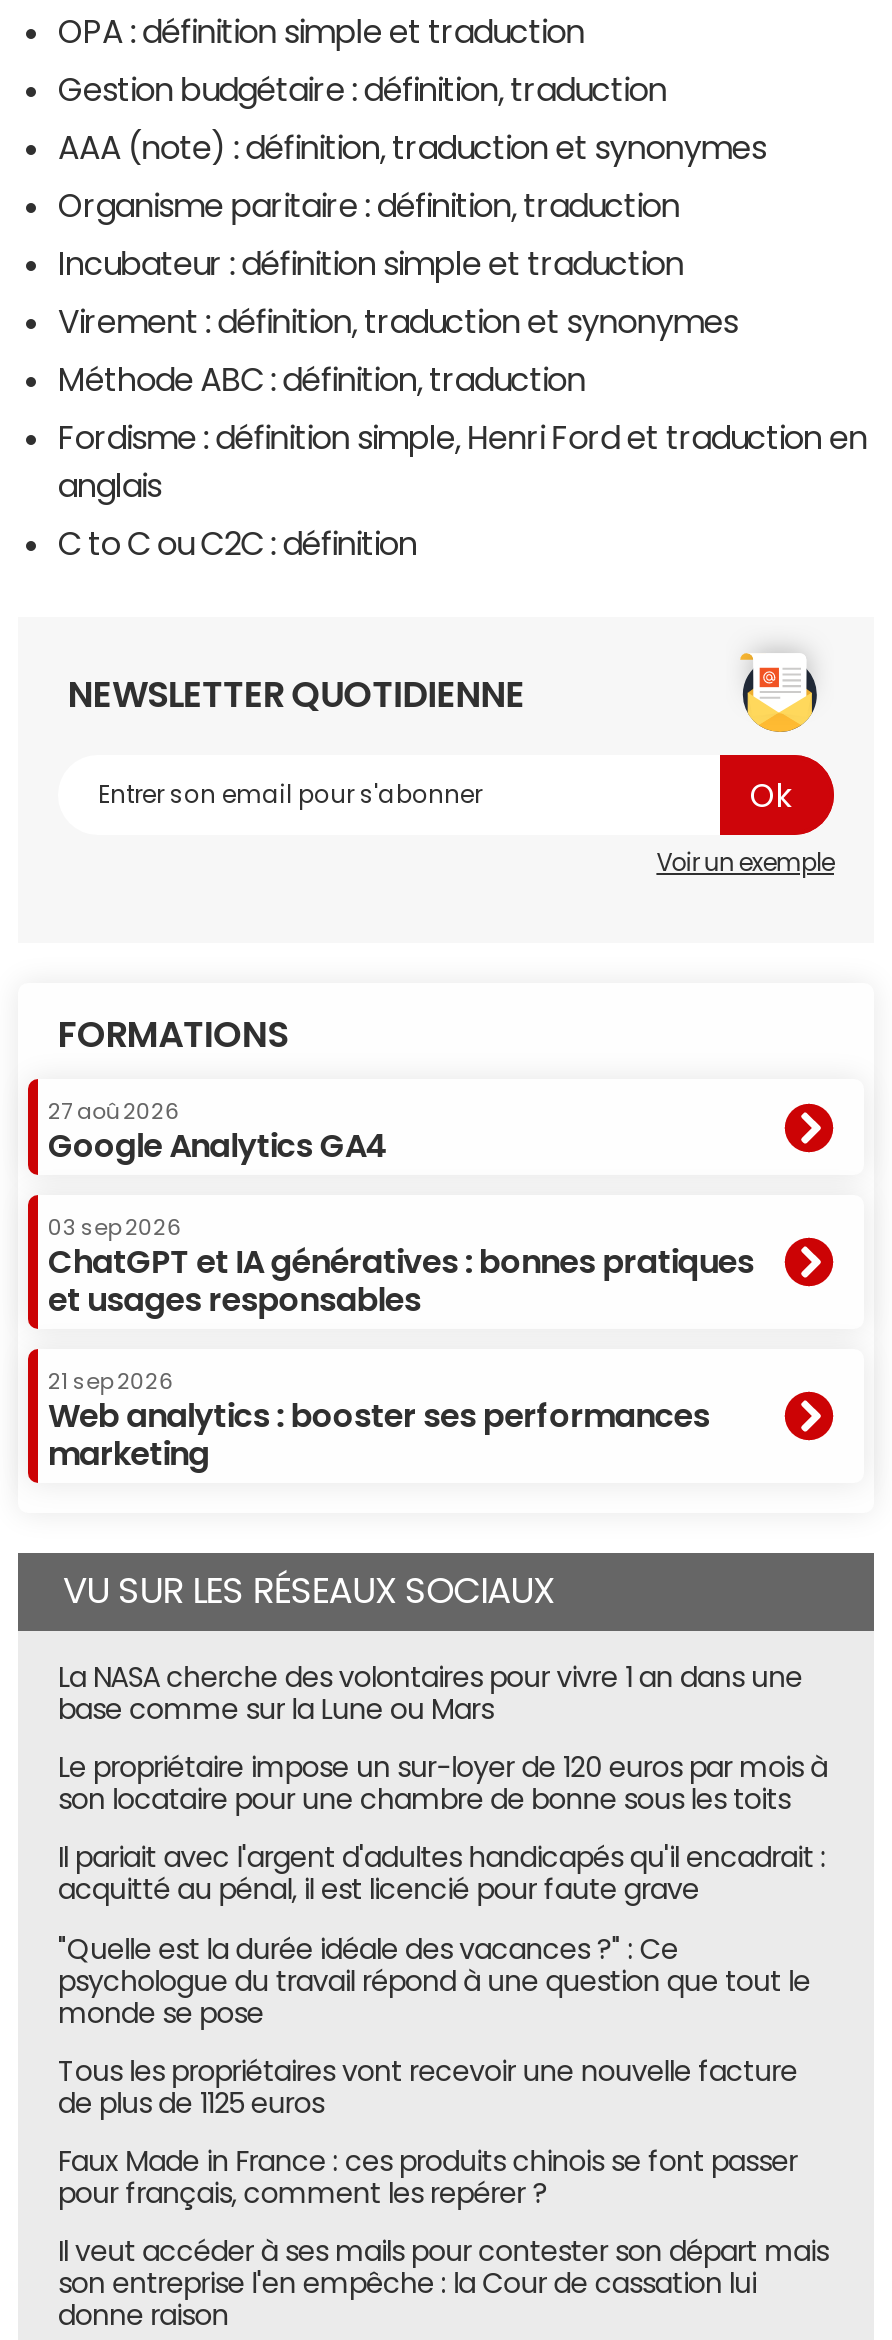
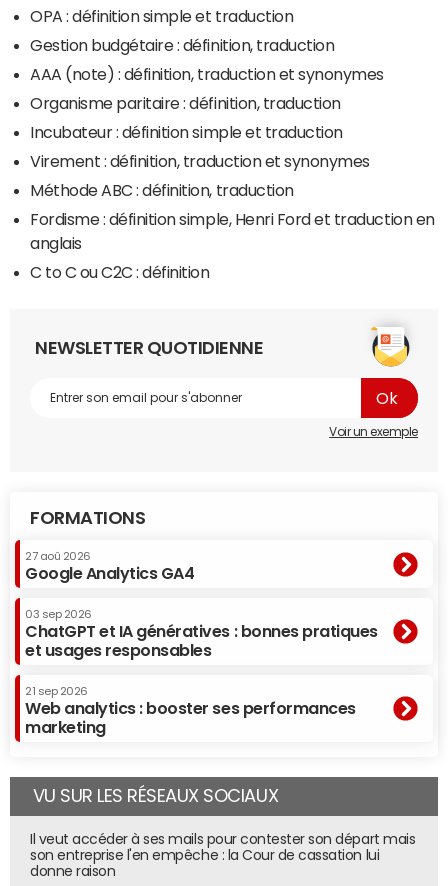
- La NASA cherche des volontaires pour vivre 1 an dans une
- base comme sur la Lune ou Mars
- Le propriétaire impose un sur-loyer de 120 euros par mois à
- son locataire pour une chambre de bonne sous les toits
- Il pariait avec l'argent d'adultes handicapés qu'il encadrait :
- acquitté au pénal, il est licencié pour faute grave
- "Quelle est la durée idéale des vacances ?" : Ce
- psychologue du travail répond à une question que tout le
- monde se pose
- Tous les propriétaires vont recevoir une nouvelle facture
- de plus de 1125 euros
- Faux Made in France : ces produits chinois se font passer
- pour français, comment les repérer ?
